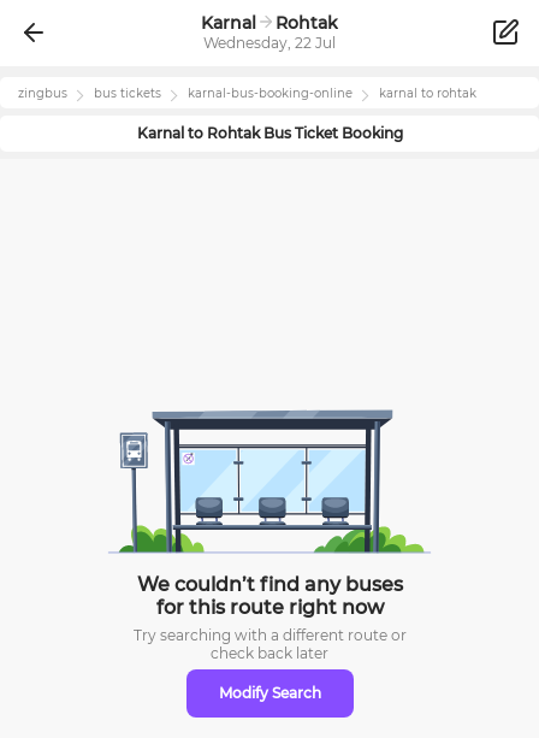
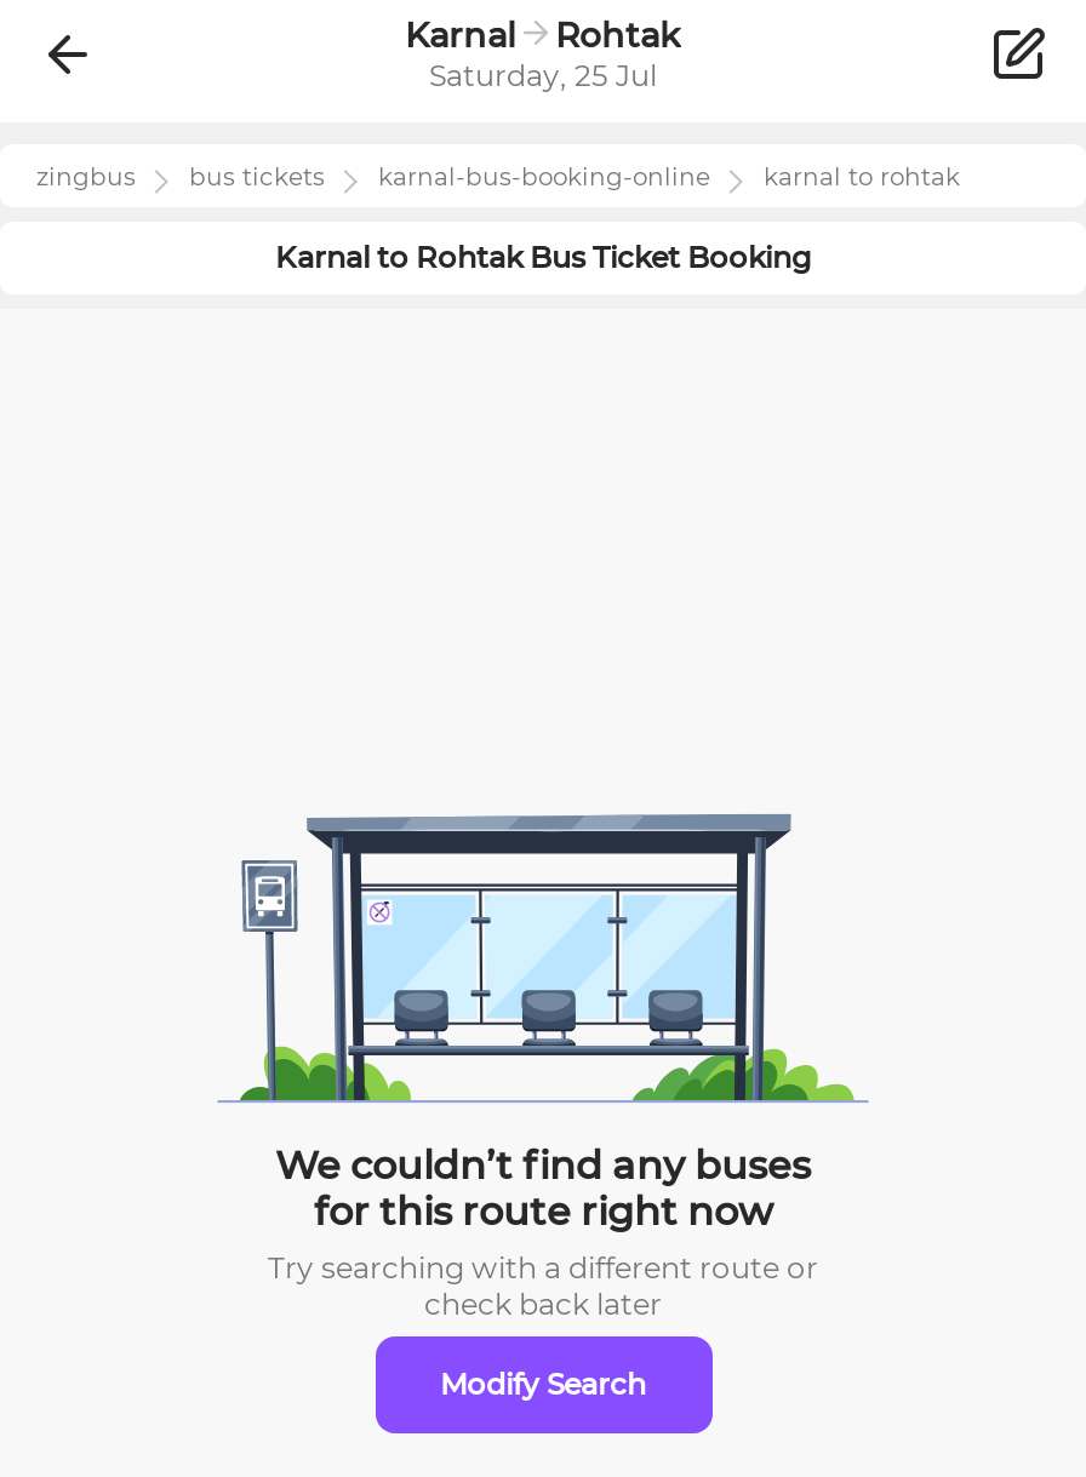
- Wednesday, 22 Jul
+ Saturday, 25 Jul
